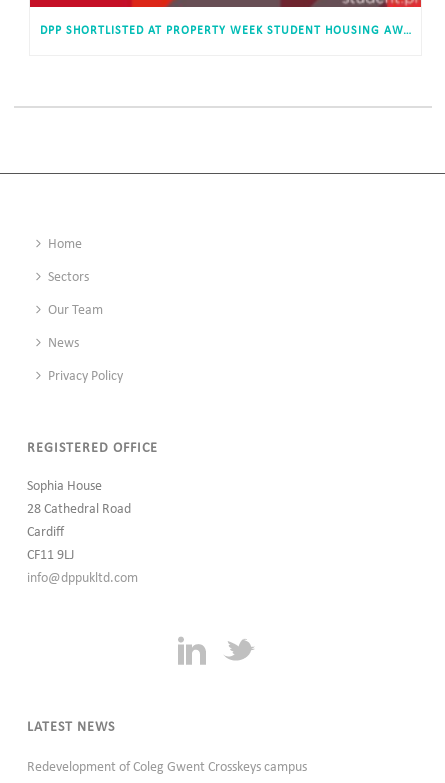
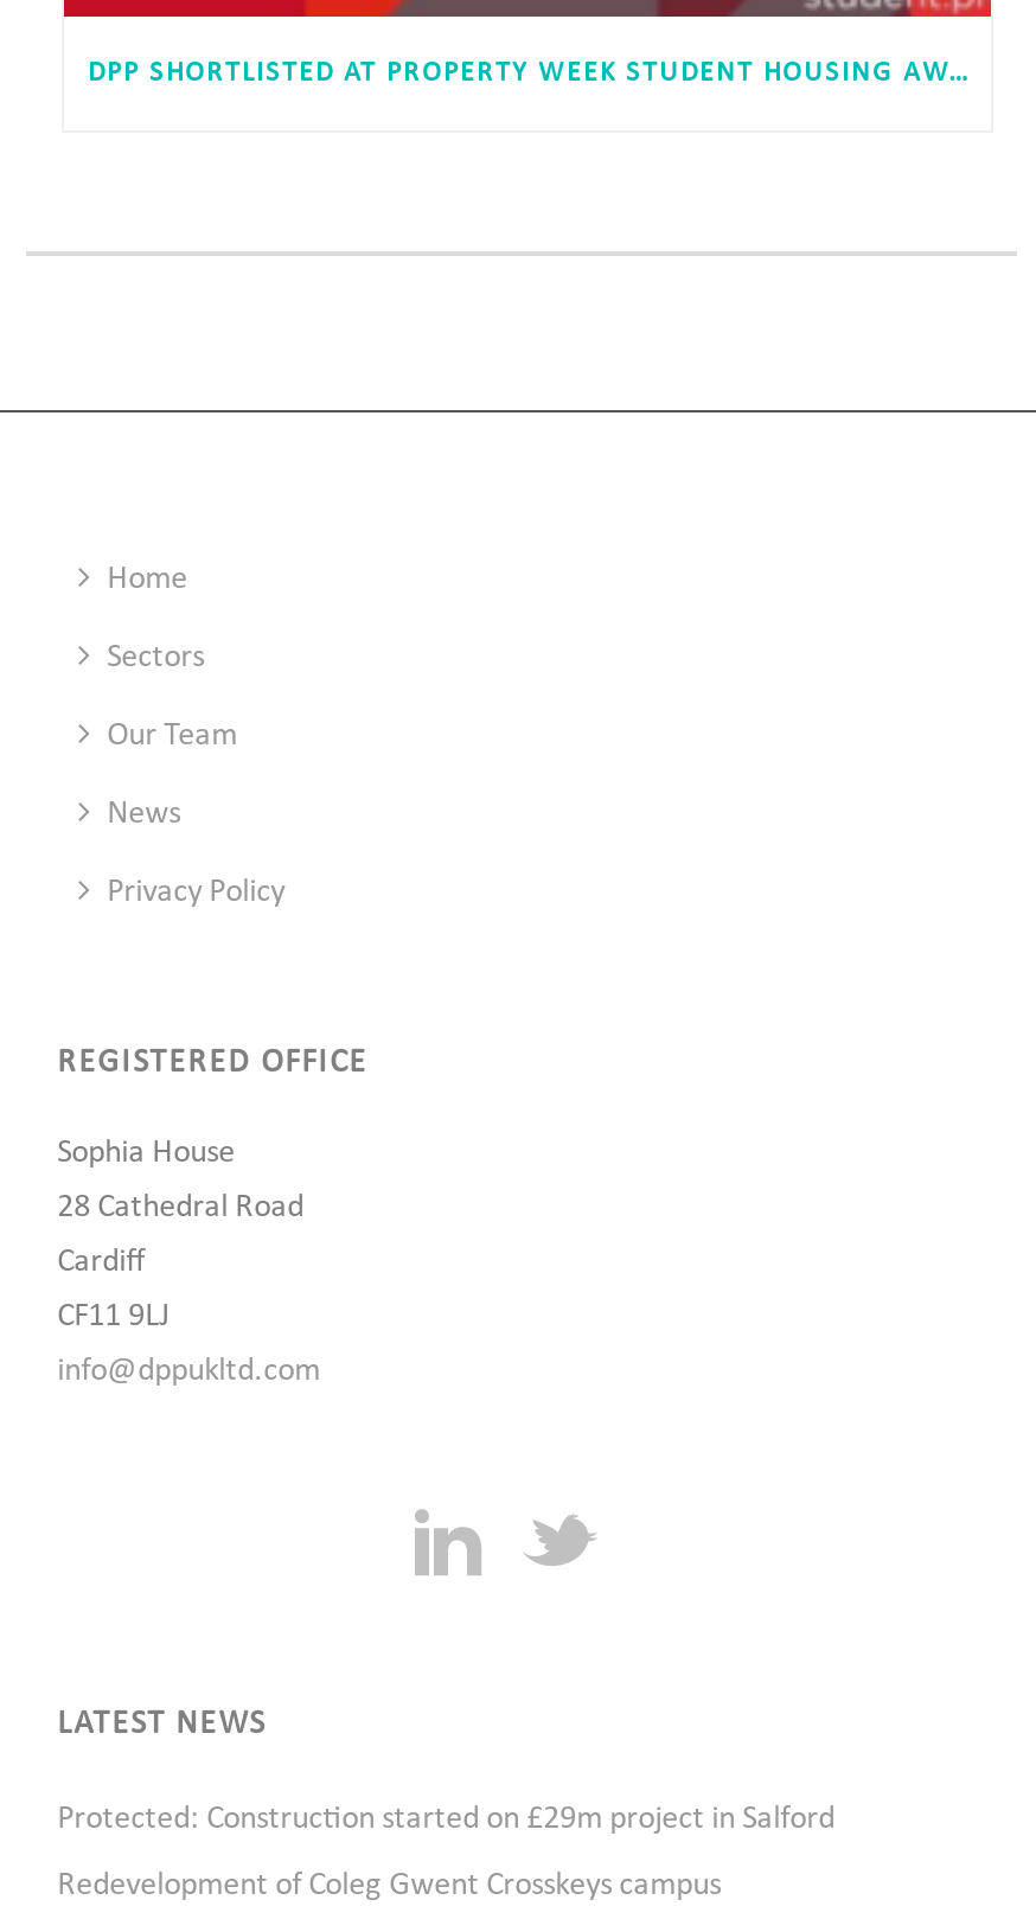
+ Protected: Construction started on £29m project in Salford
